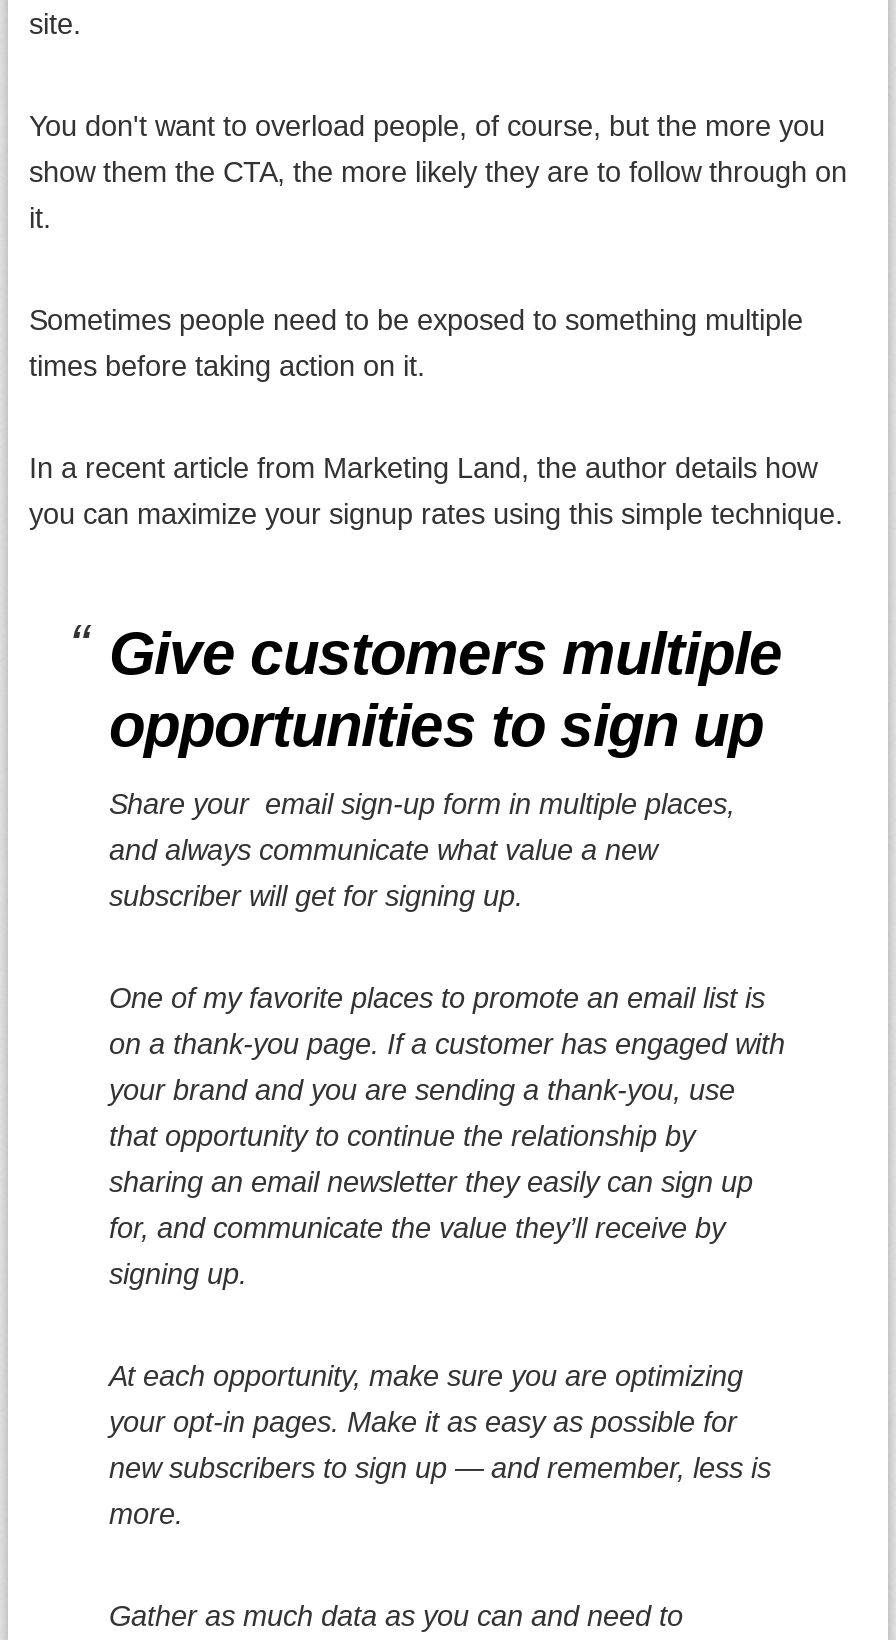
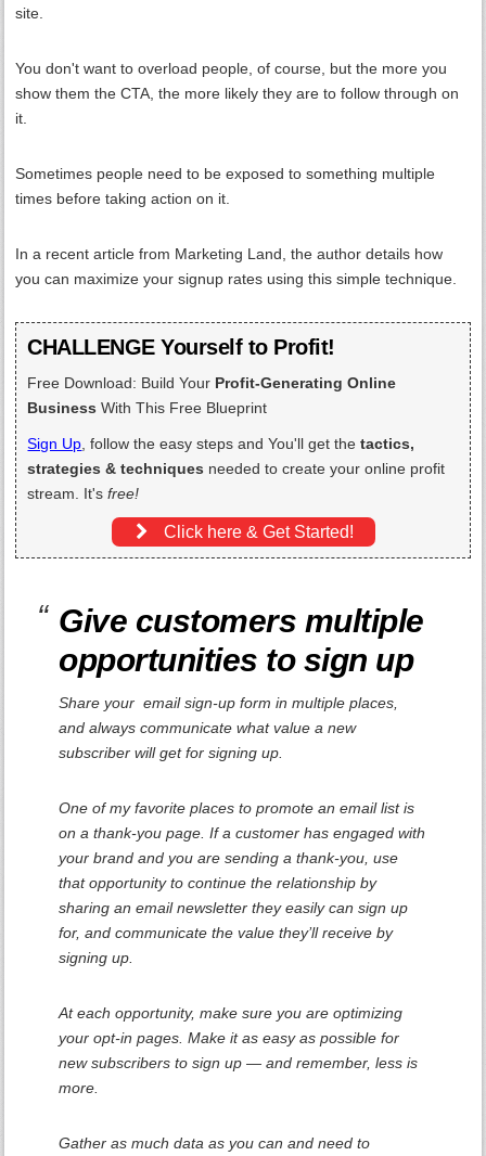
+ [image]
+ CHALLENGE Yourself to Profit!
+ Free Download: Build Your Profit-Generating Online
+ Business With This Free Blueprint
+ Sign Up, follow the easy steps and You'll get the tactics,
+ strategies & techniques needed to create your online profit
+ stream. It's free!
+ Click here & Get Started!
